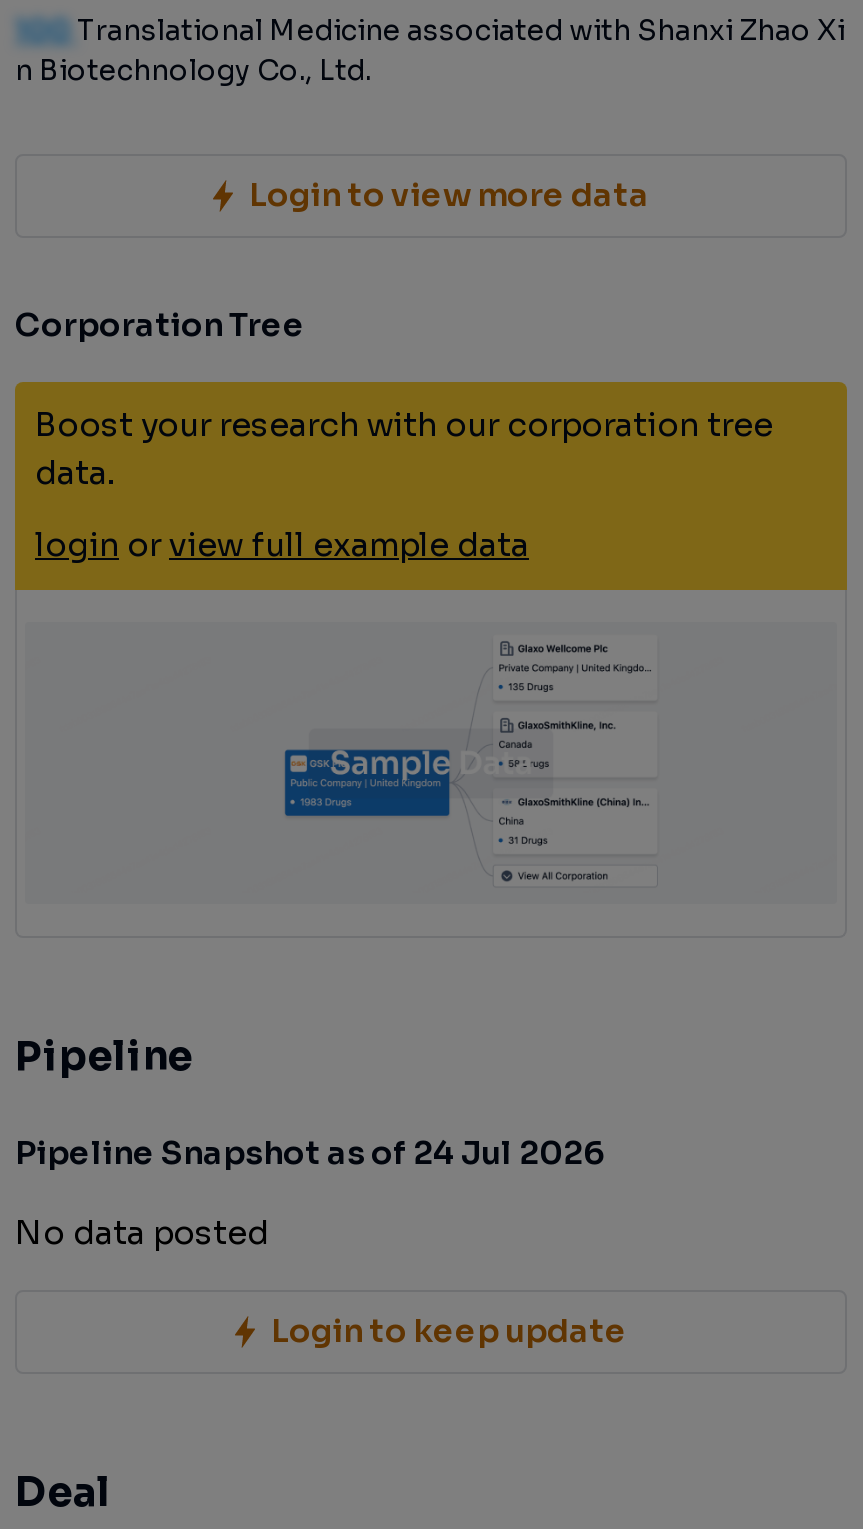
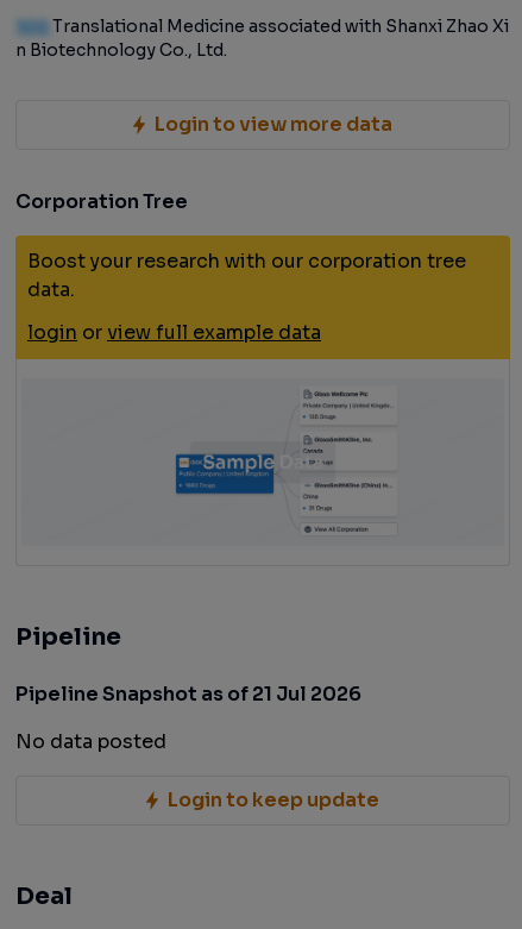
- Pipeline Snapshot as of 24 Jul 2026
+ Pipeline Snapshot as of 21 Jul 2026
